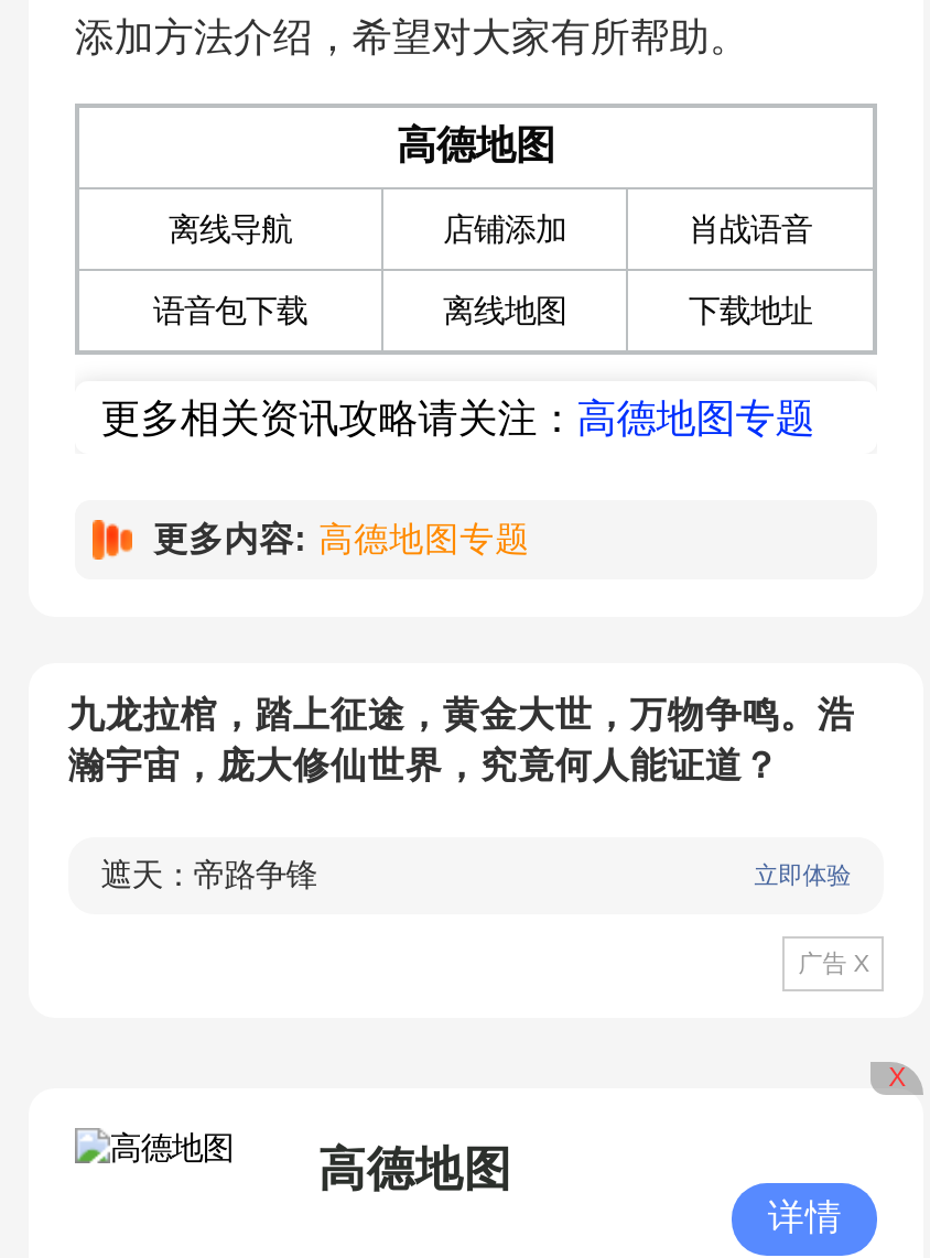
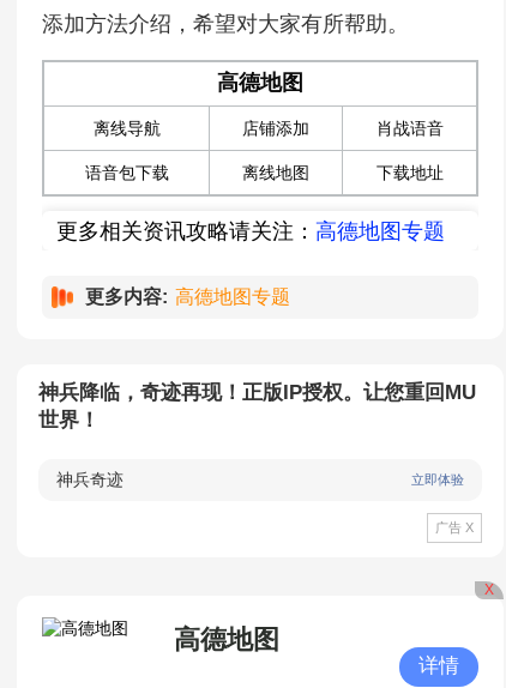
- 九龙拉棺，踏上征途，黄金大世，万物争鸣。浩
- 瀚宇宙，庞大修仙世界，究竟何人能证道？
+ 神兵降临，奇迹再现！正版IP授权。让您重回MU
+ 世界！

- 遮天：帝路争锋
+ 神兵奇迹
